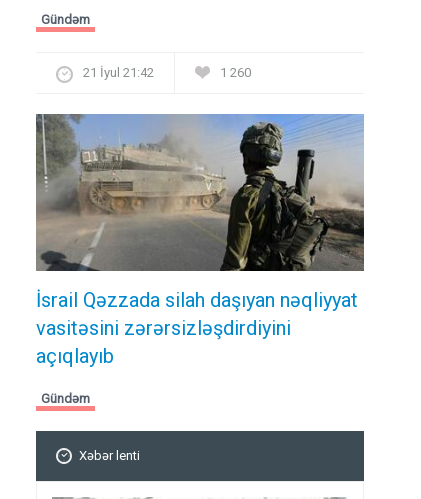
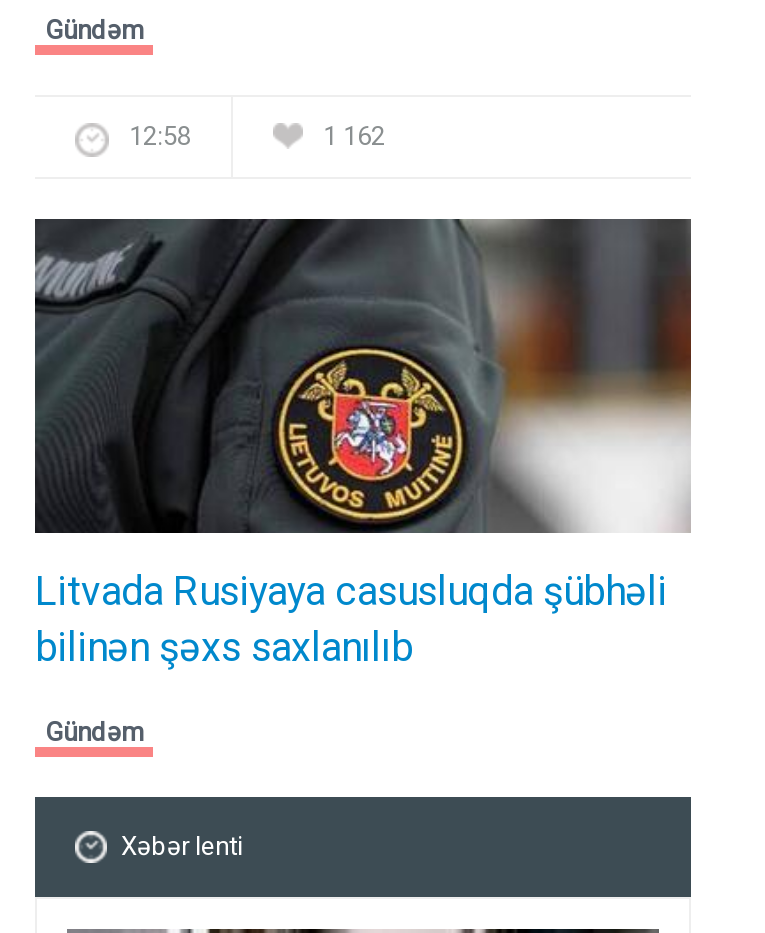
- 21 İyul 21:42
- 1 260
+ 12:58
+ 1 162

- [image]
- İsrail Qəzzada silah daşıyan nəqliyyat
- vasitəsini zərərsizləşdirdiyini
- açıqlayıb
+ [image]
+ Litvada Rusiyaya casusluqda şübhəli
+ bilinən şəxs saxlanılıb
